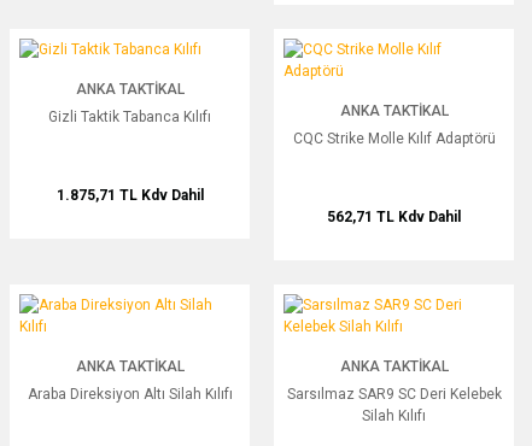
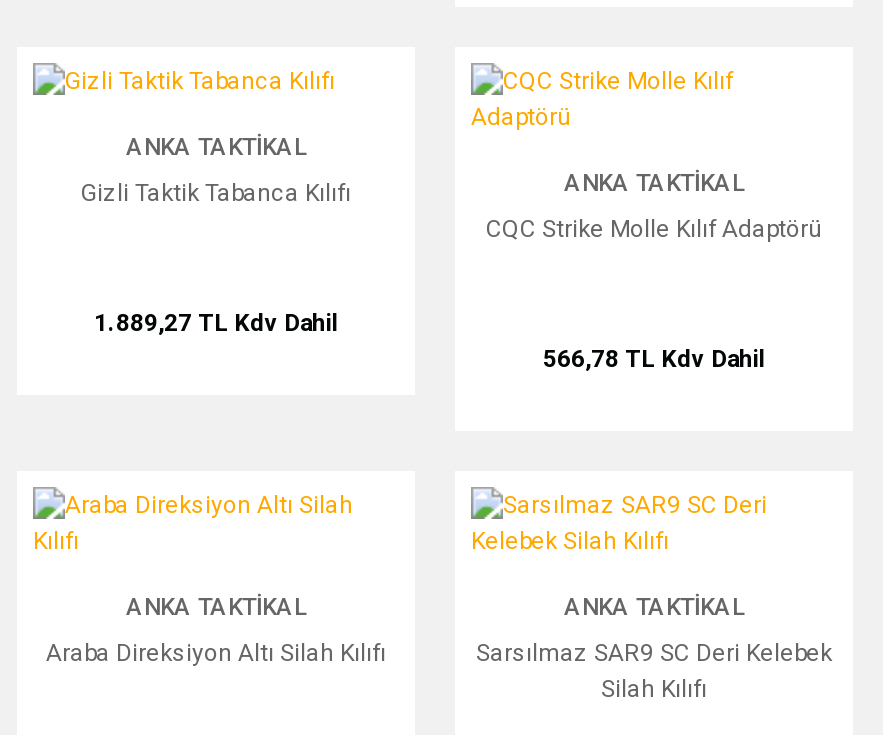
- 1.875,71 TL Kdv Dahil
+ 1.889,27 TL Kdv Dahil

- 562,71 TL Kdv Dahil
+ 566,78 TL Kdv Dahil
